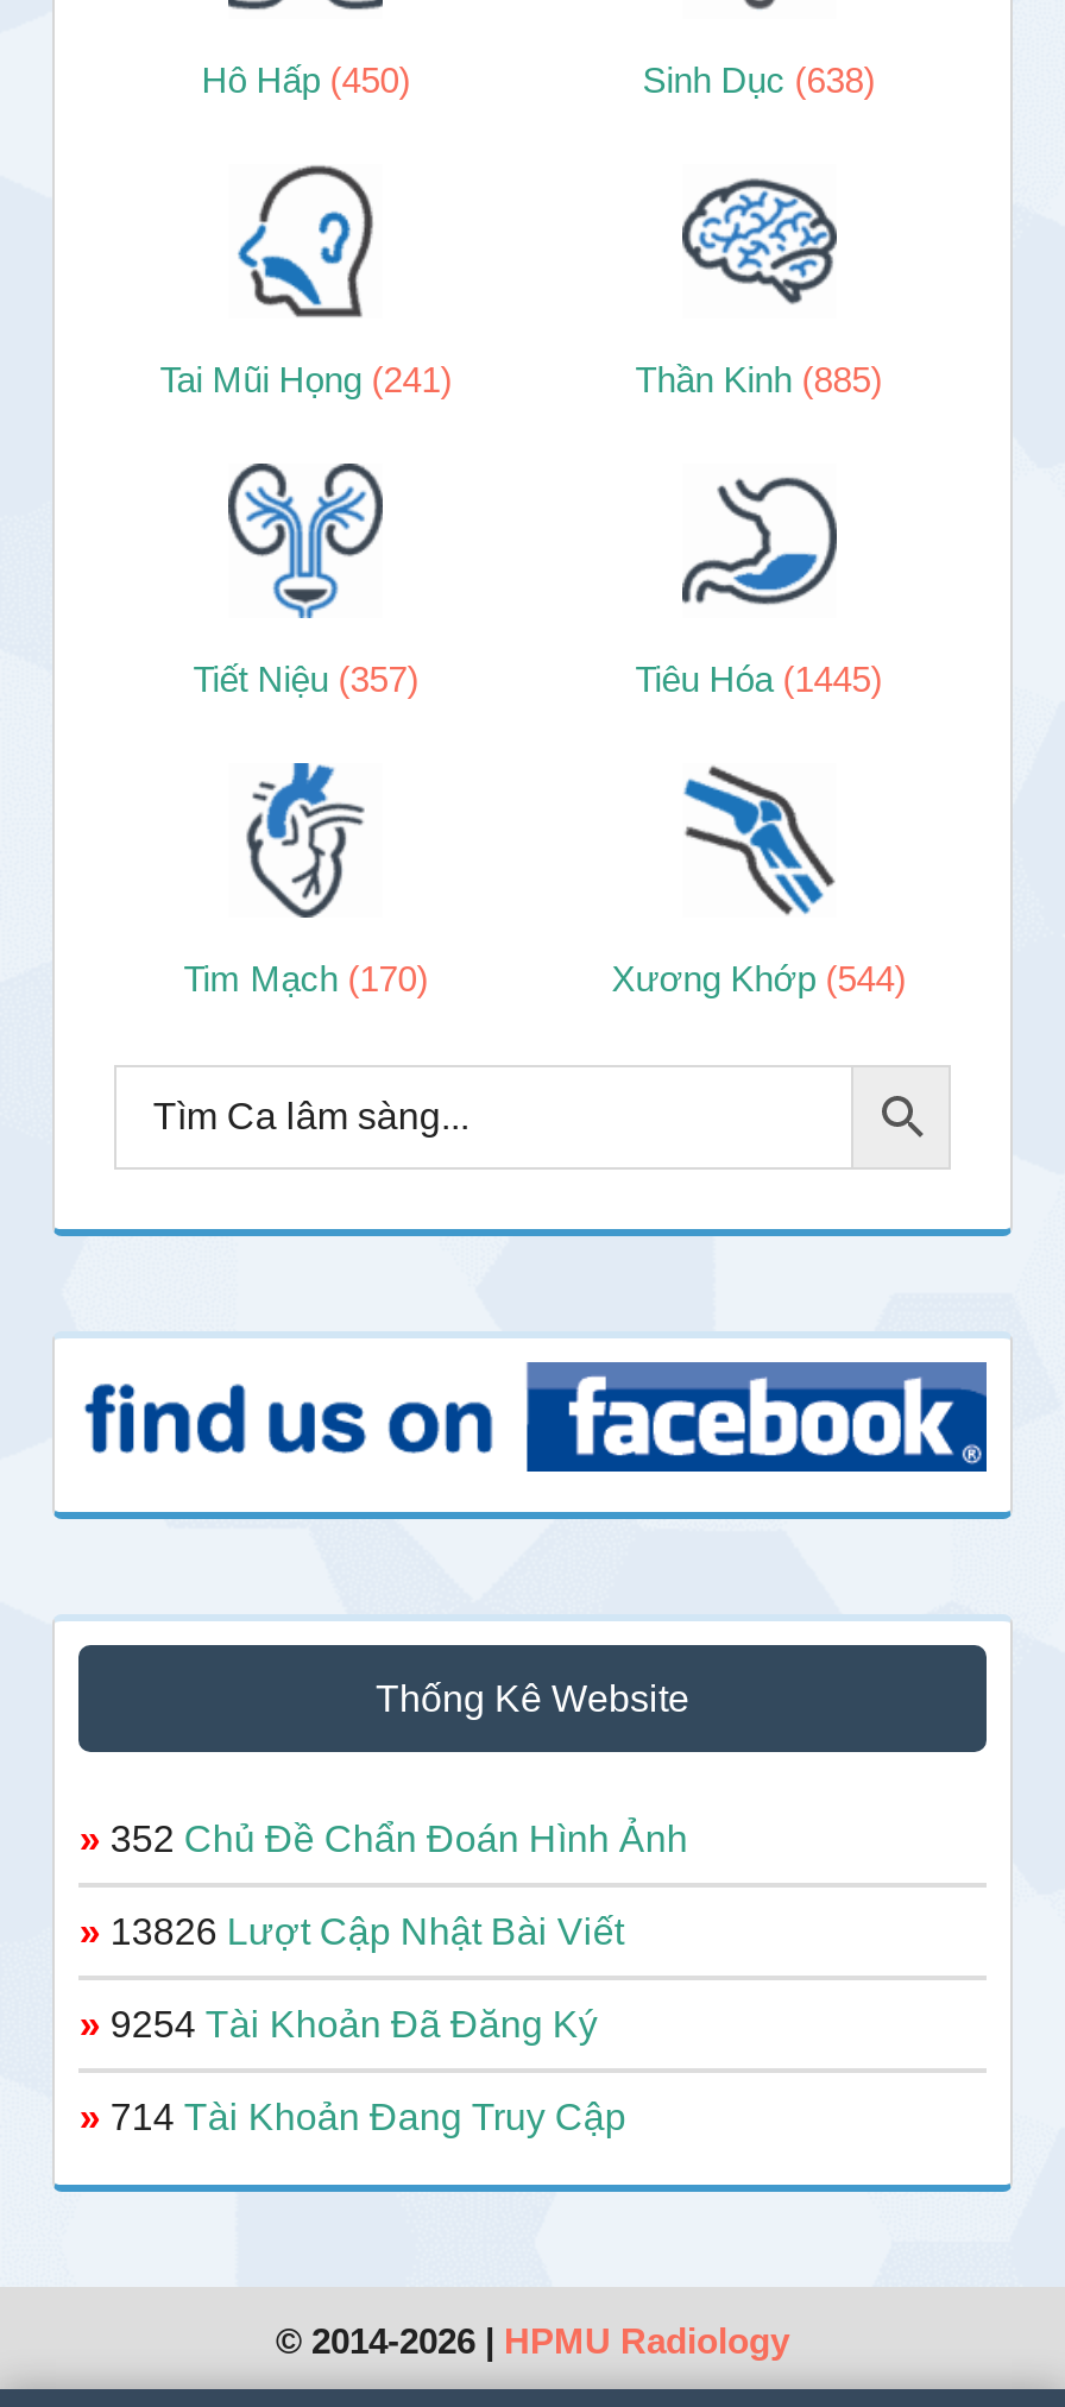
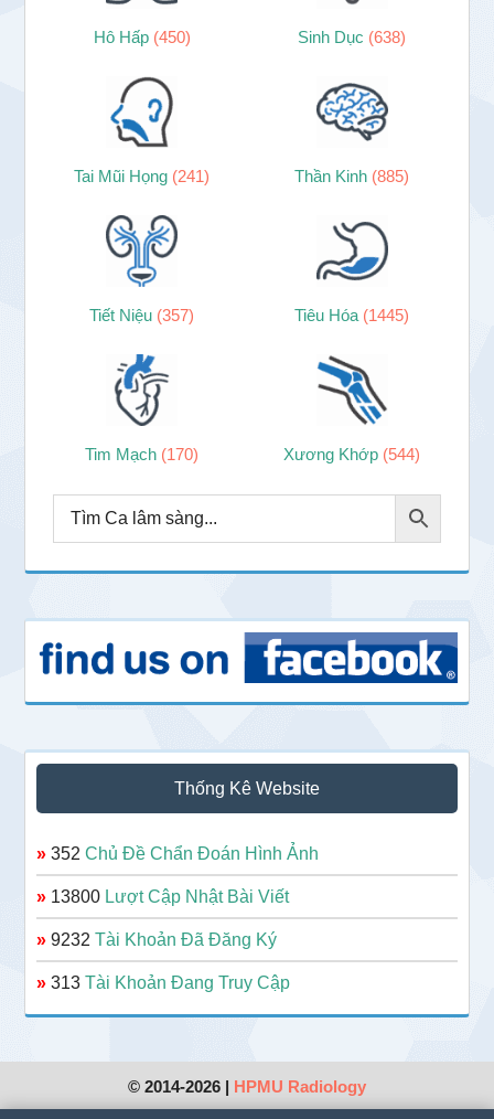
- » 13826 Lượt Cập Nhật Bài Viết
+ » 13800 Lượt Cập Nhật Bài Viết

- » 9254 Tài Khoản Đã Đăng Ký
+ » 9232 Tài Khoản Đã Đăng Ký

- » 714 Tài Khoản Đang Truy Cập
+ » 313 Tài Khoản Đang Truy Cập
